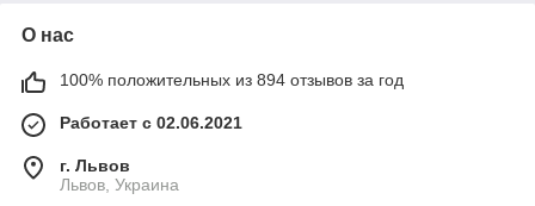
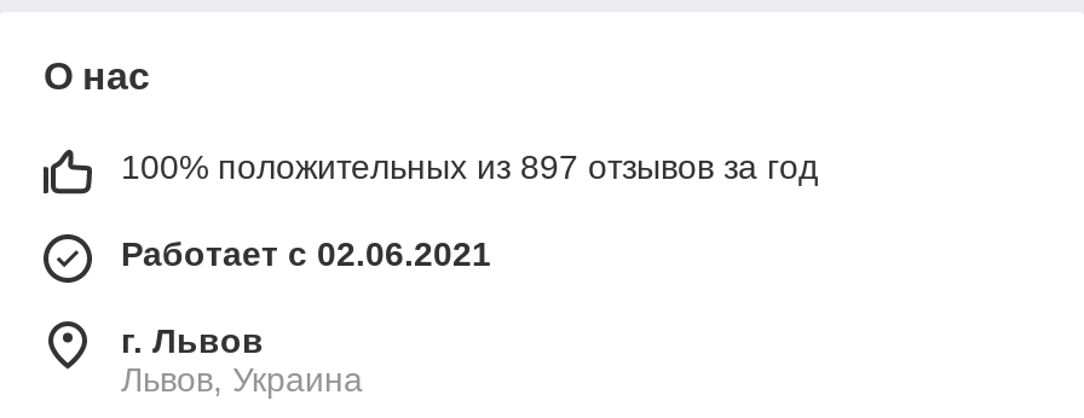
- 100% положительных из 894 отзывов за год
+ 100% положительных из 897 отзывов за год
